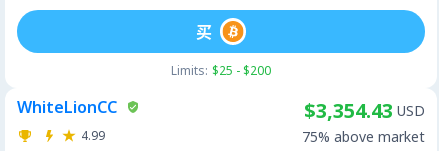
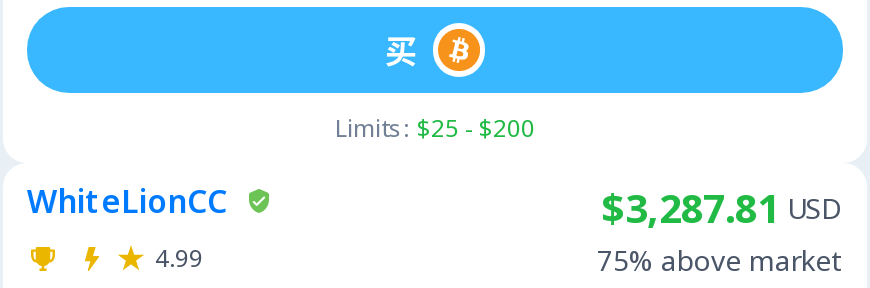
- $3,354.43 USD
+ $3,287.81 USD
